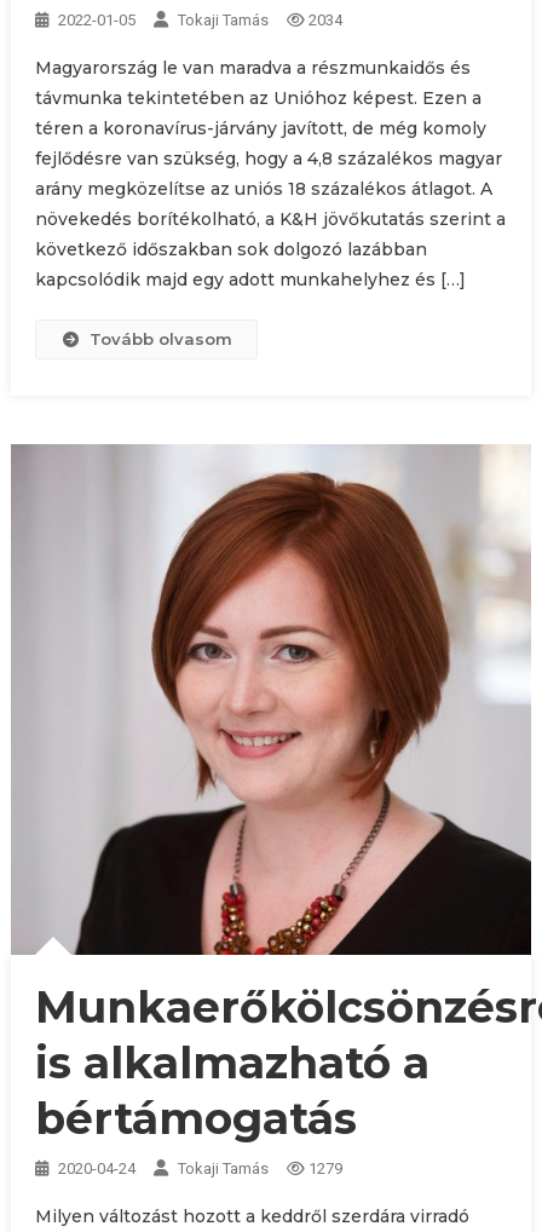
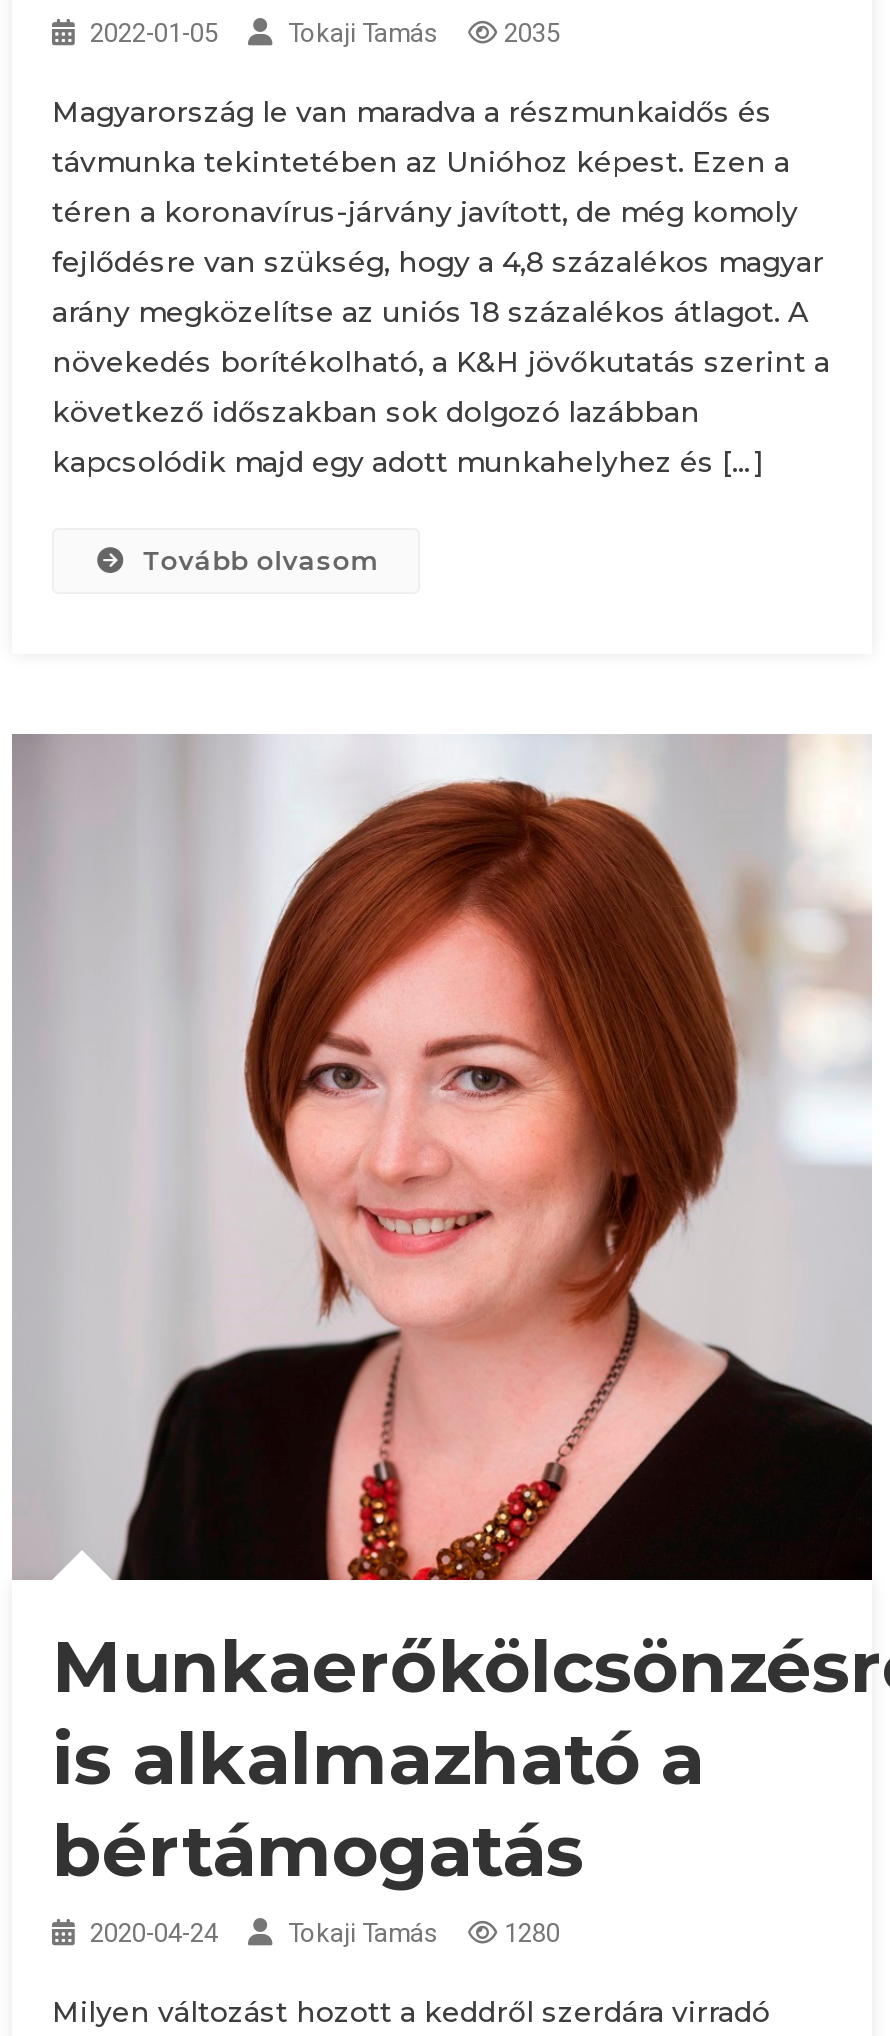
- 2034
+ 2035

- 1279
+ 1280
